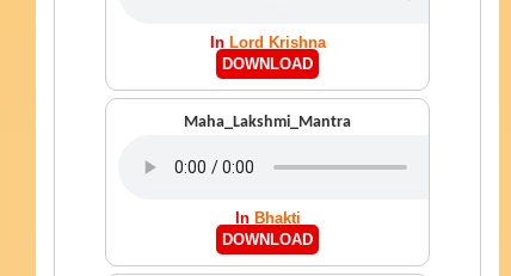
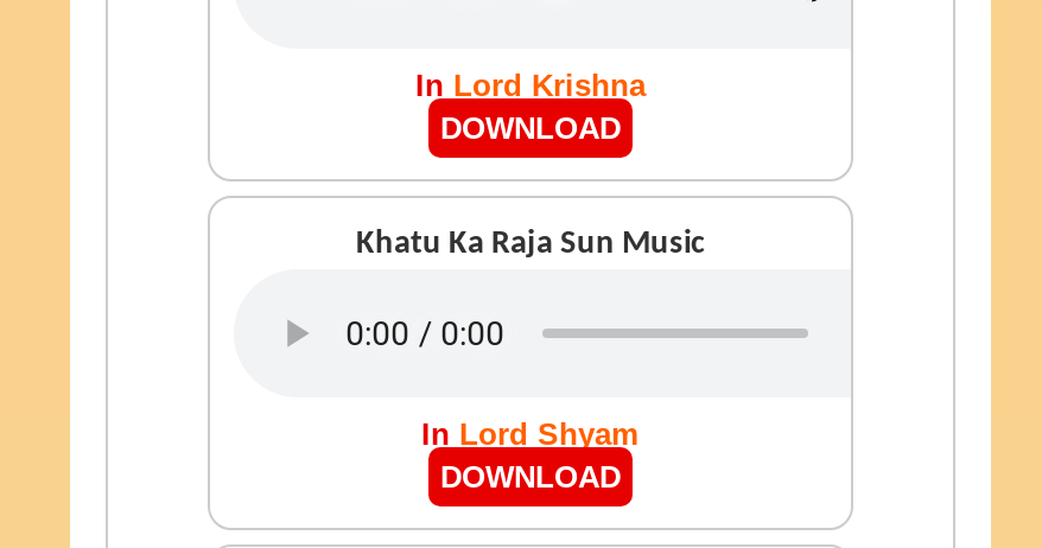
- Maha_Lakshmi_Mantra
+ Khatu Ka Raja Sun Music

- In Bhakti
+ In Lord Shyam
